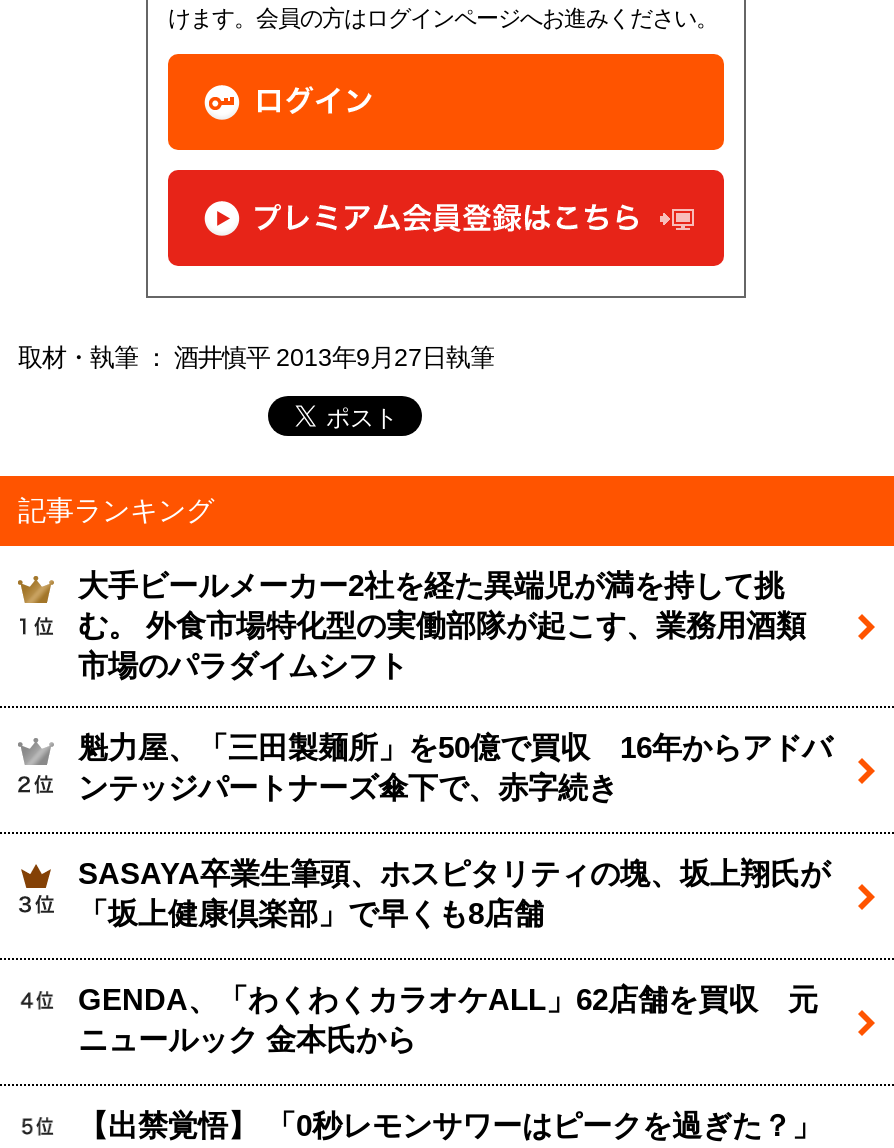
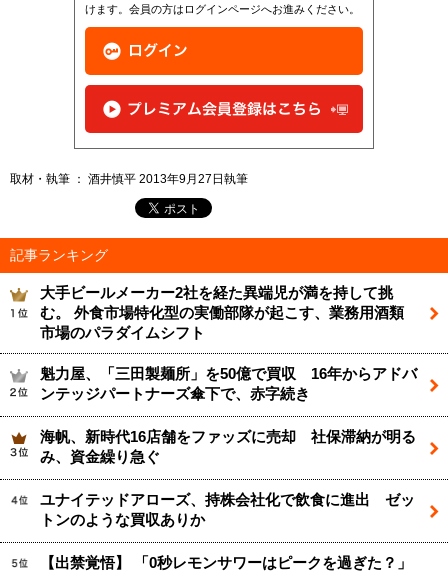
- SASAYA卒業生筆頭、ホスピタリティの塊、坂上翔氏が
- 「坂上健康倶楽部」で早くも8店舗
+ 海帆、新時代16店舗をファッズに売却 社保滞納が明る
+ み、資金繰り急ぐ

- GENDA、「わくわくカラオケALL」62店舗を買収 元
- ニュールック 金本氏から
+ ユナイテッドアローズ、持株会社化で飲食に進出 ゼッ
+ トンのような買収ありか
